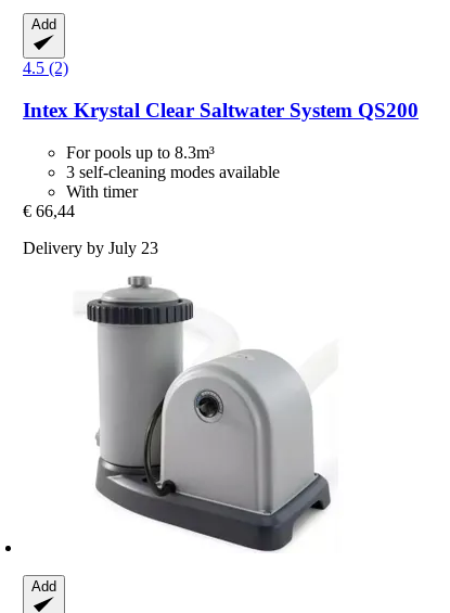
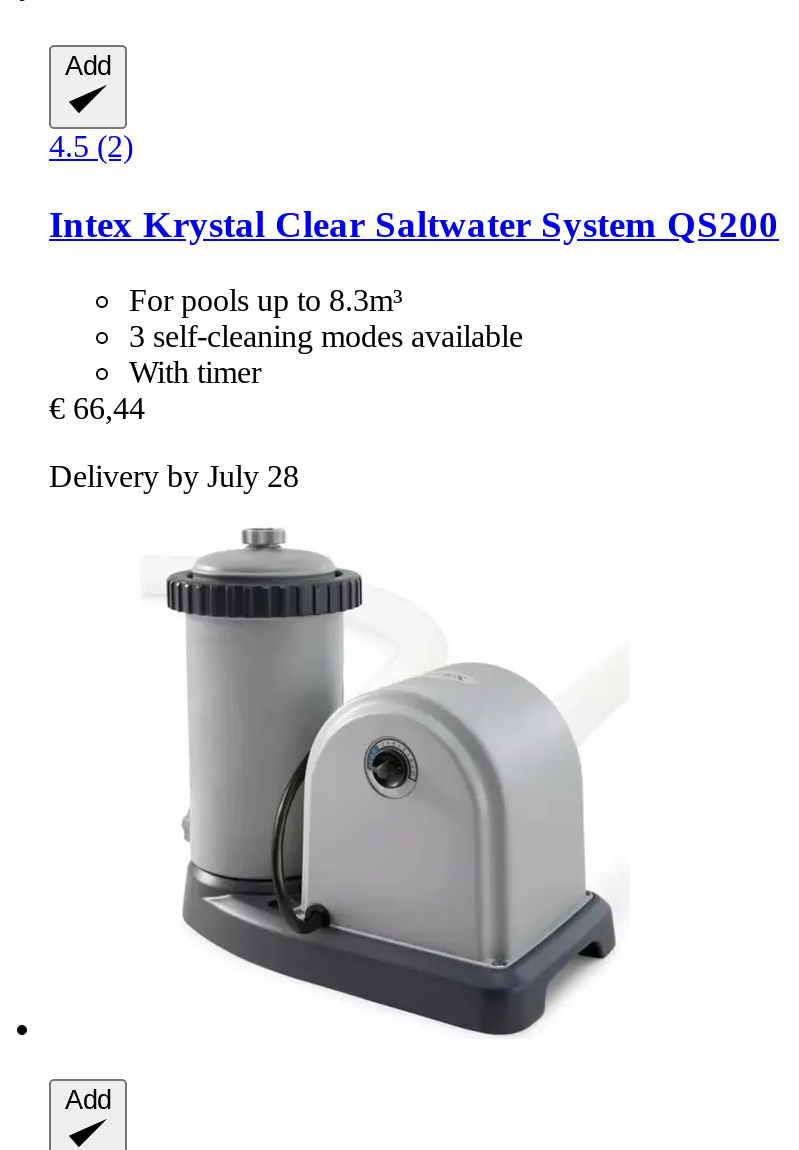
- Delivery by July 23
+ Delivery by July 28
